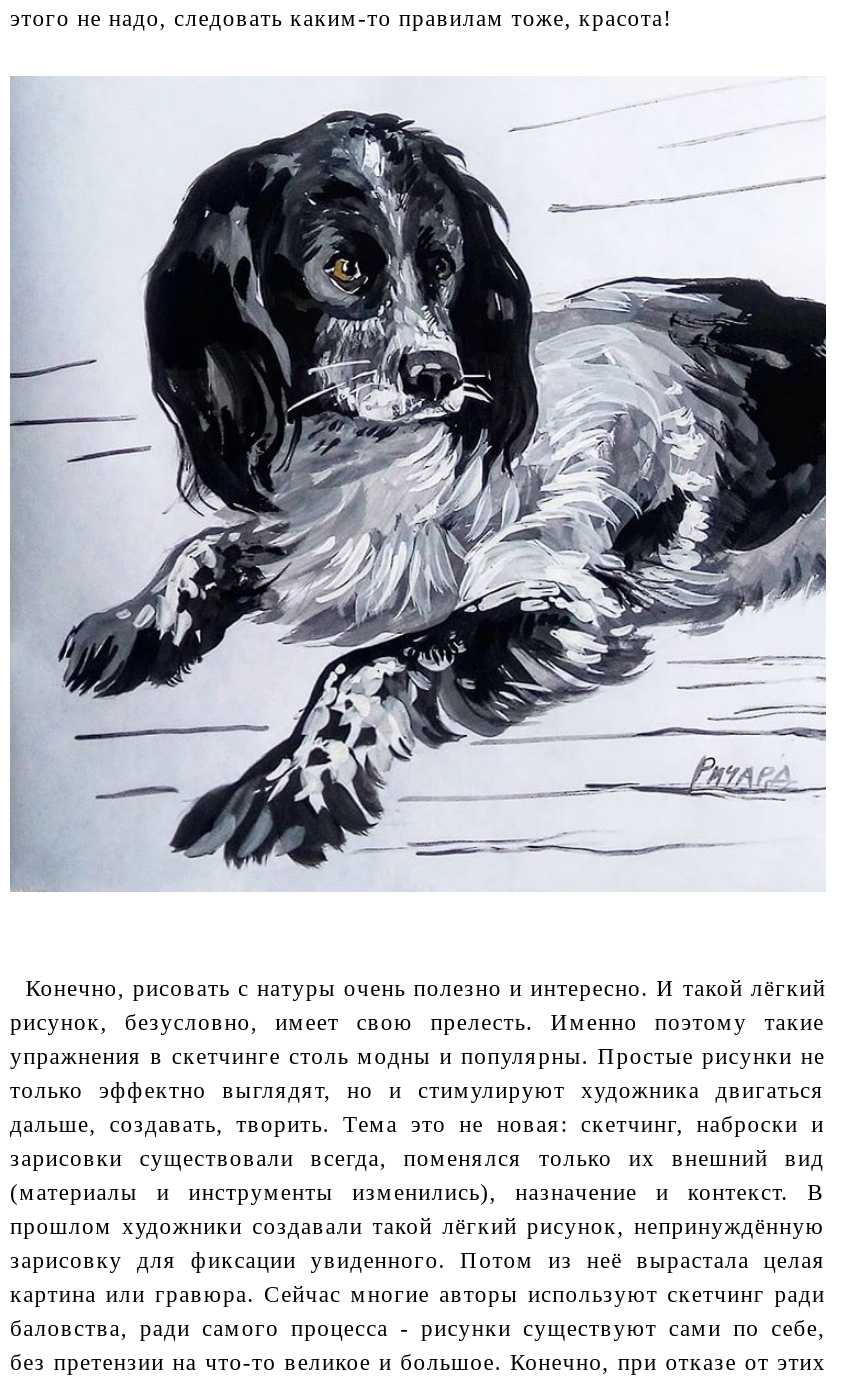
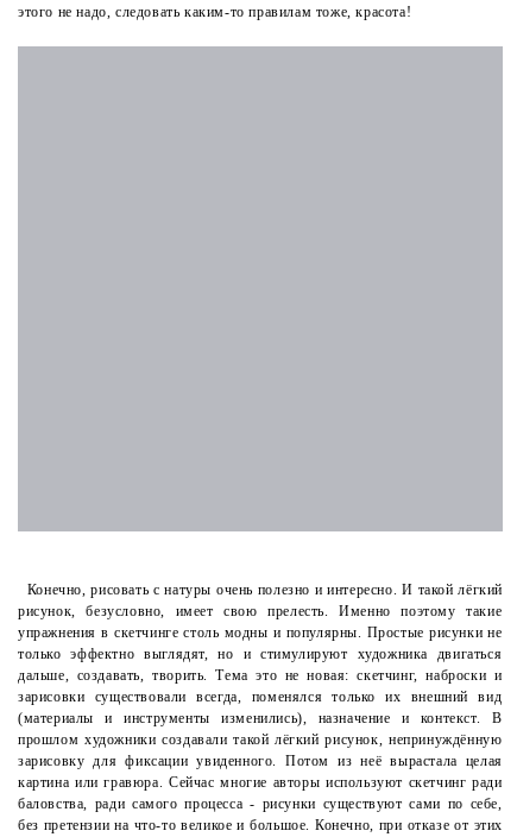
- [image]
